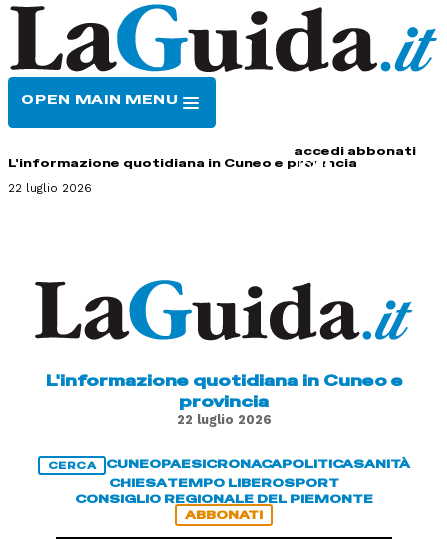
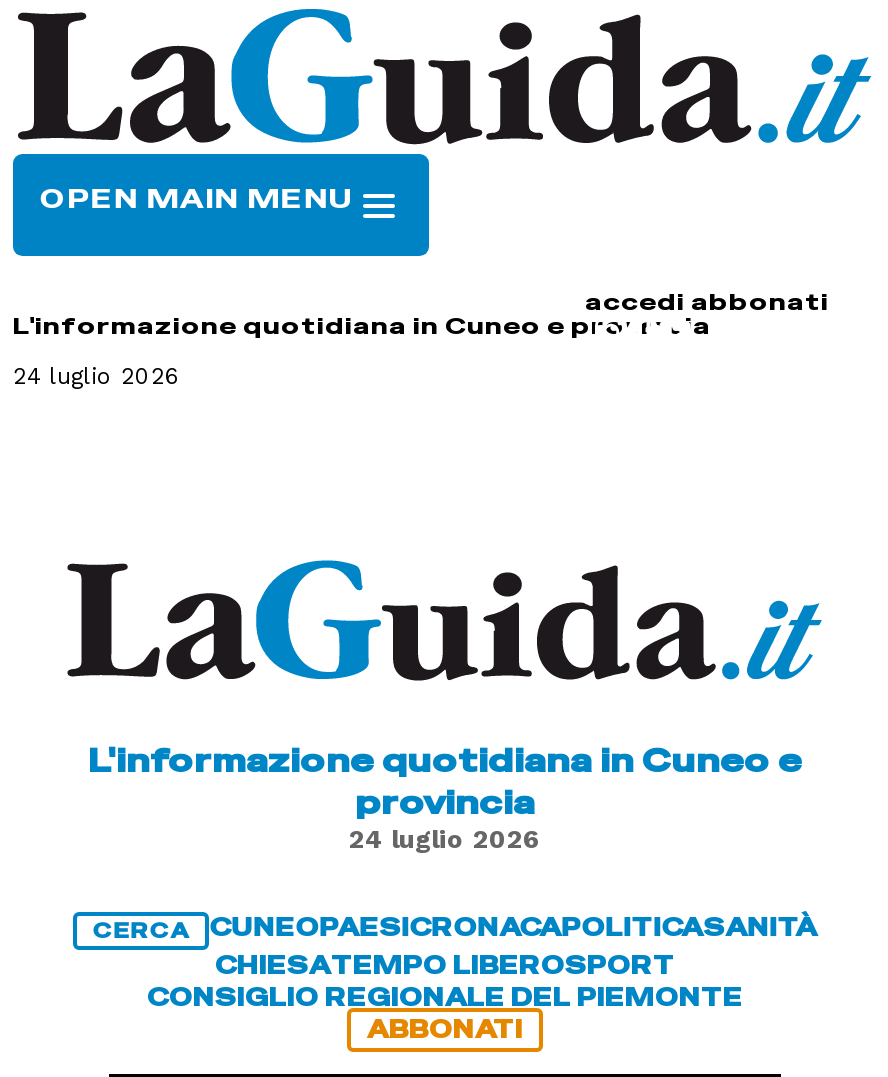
- 22 luglio 2026
+ 24 luglio 2026

- 22 luglio 2026
+ 24 luglio 2026
